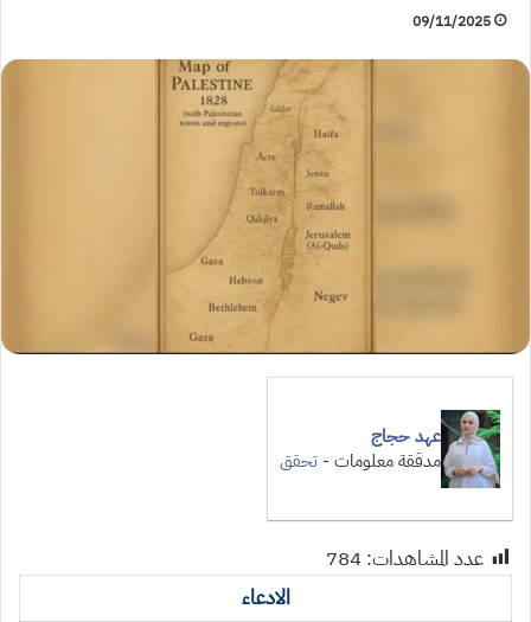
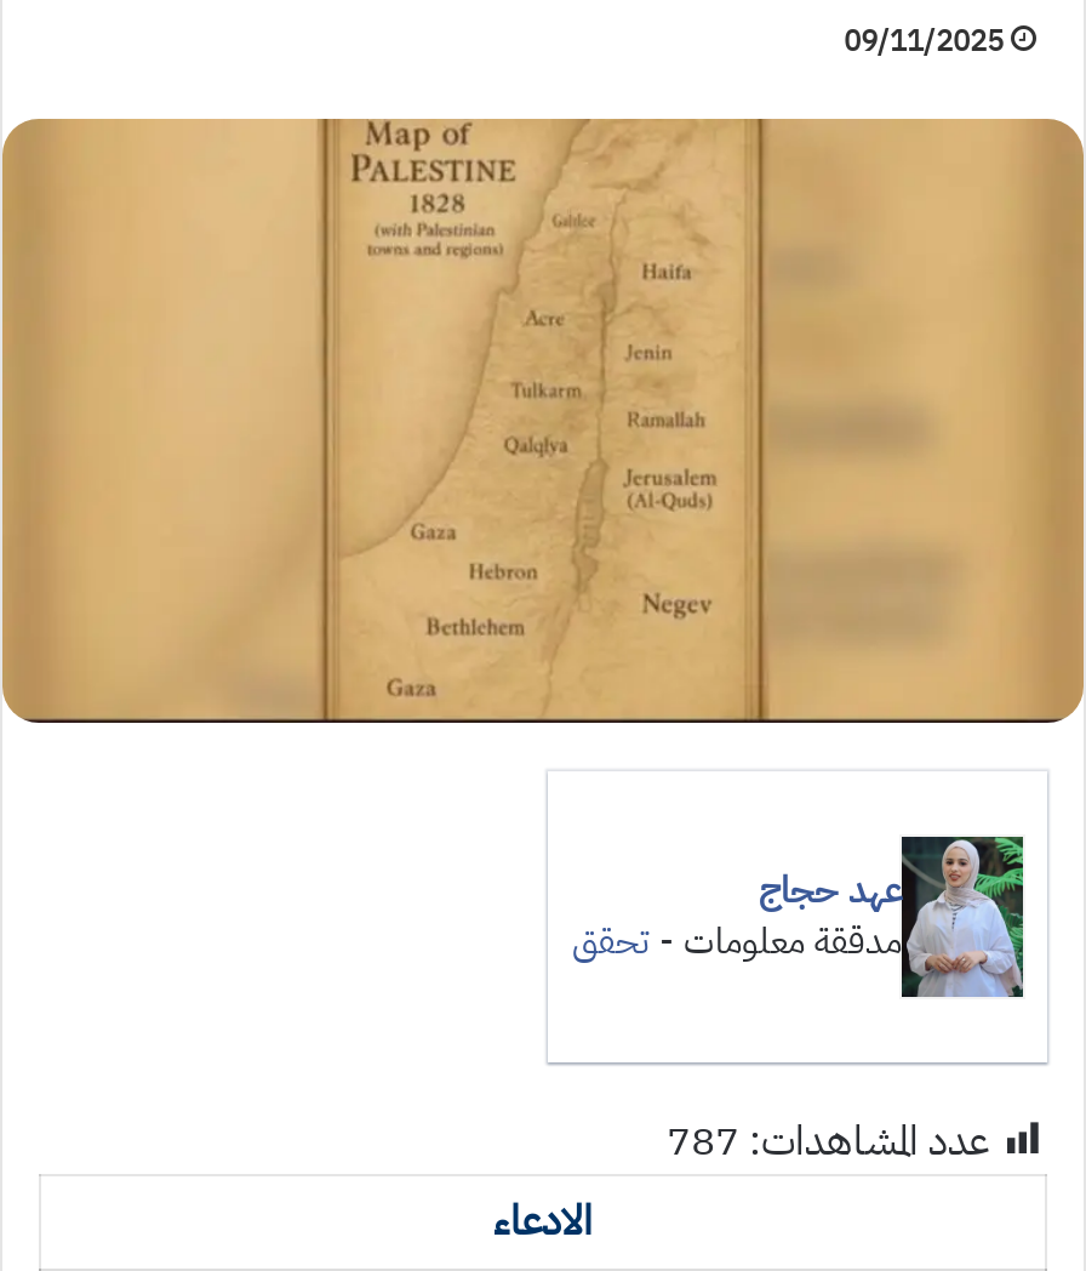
- عدد المشاهدات: 784
+ عدد المشاهدات: 787
